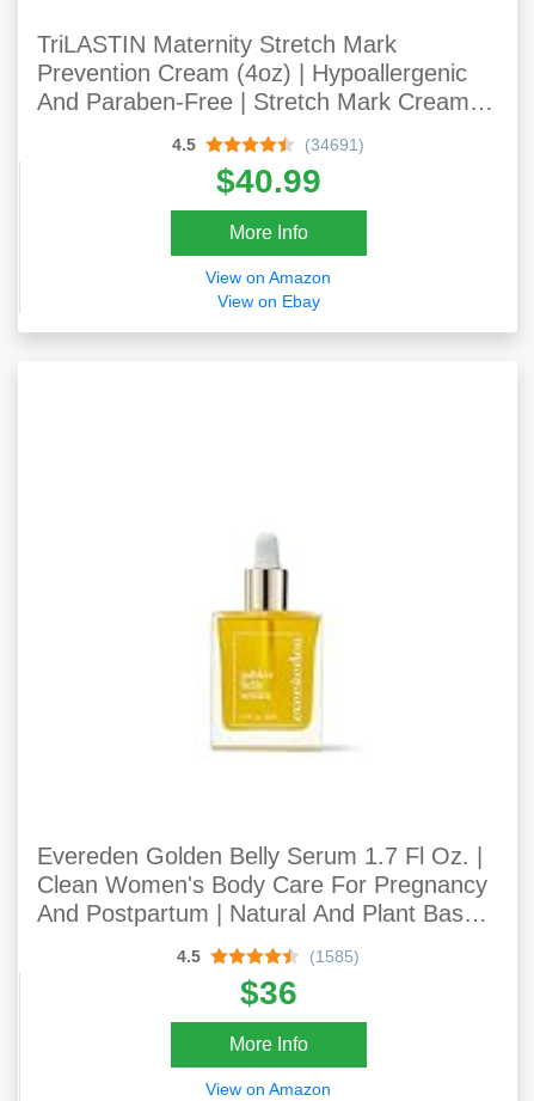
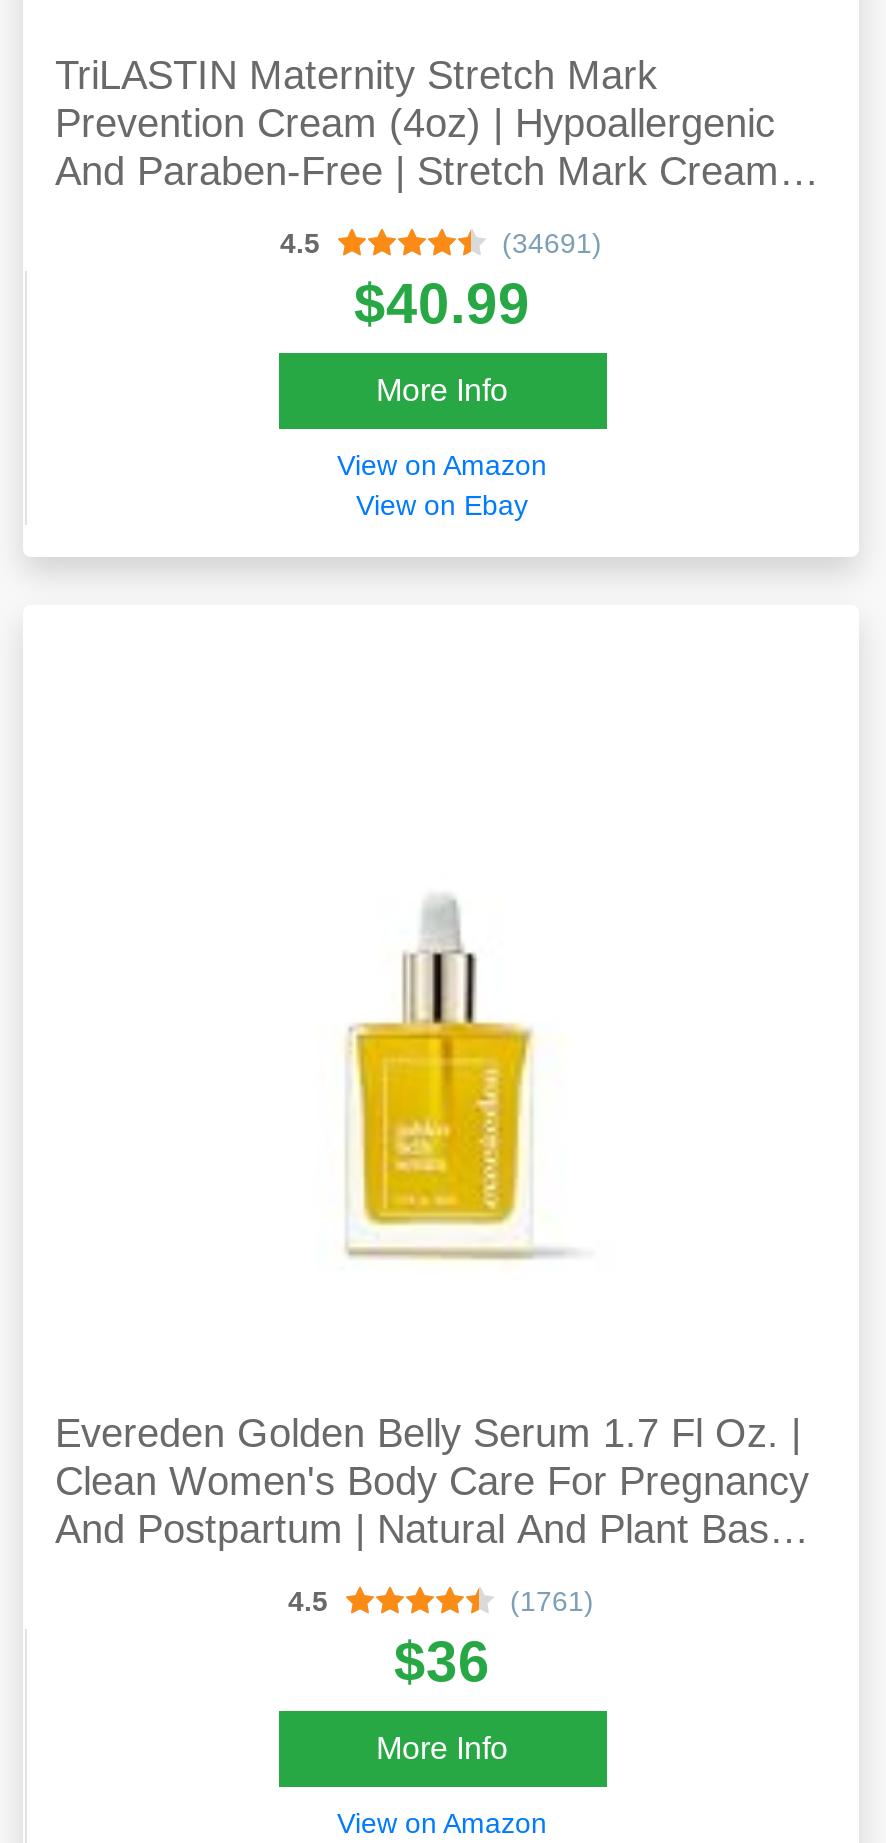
- (1585)
+ (1761)
